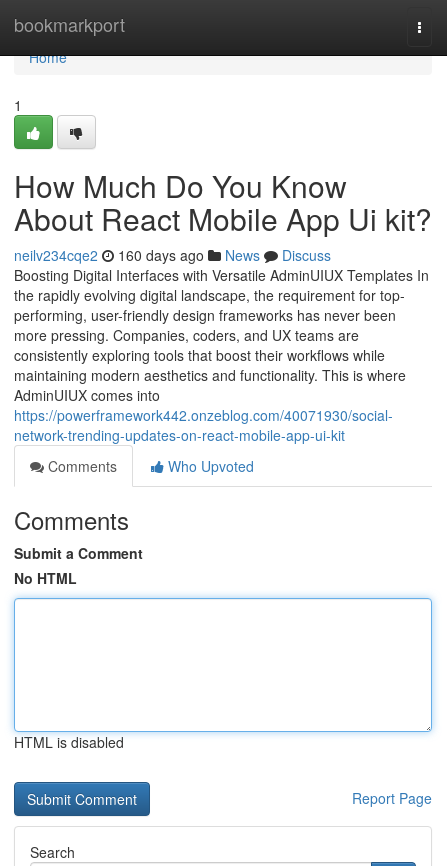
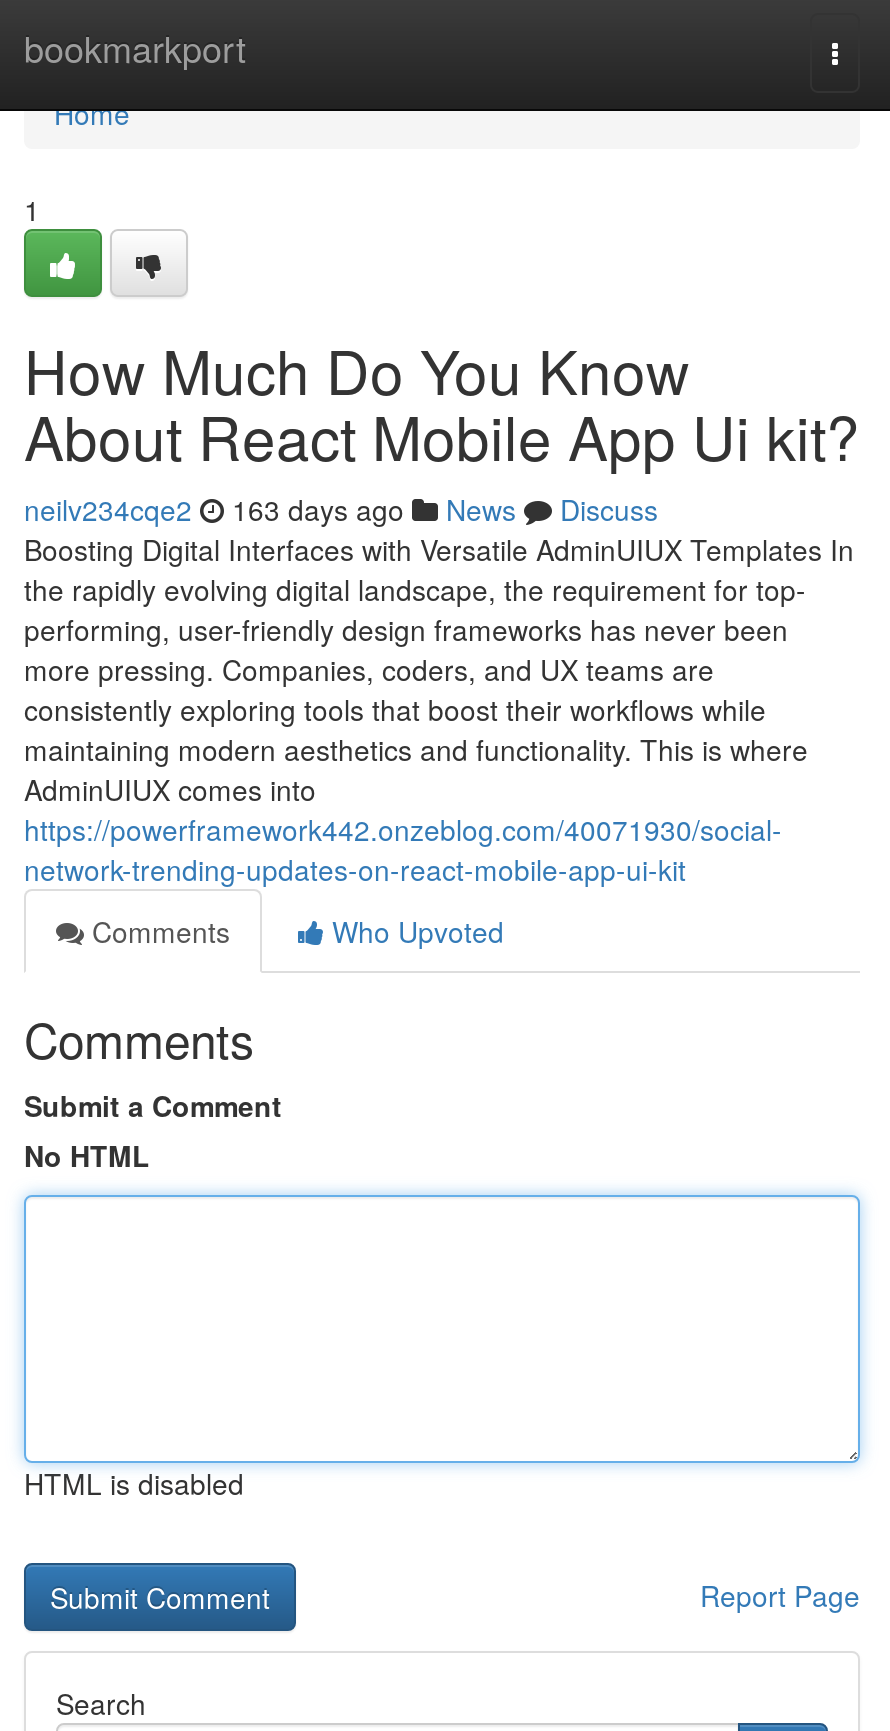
- neilv234cqe2 160 days ago News Discuss
+ neilv234cqe2 163 days ago News Discuss
